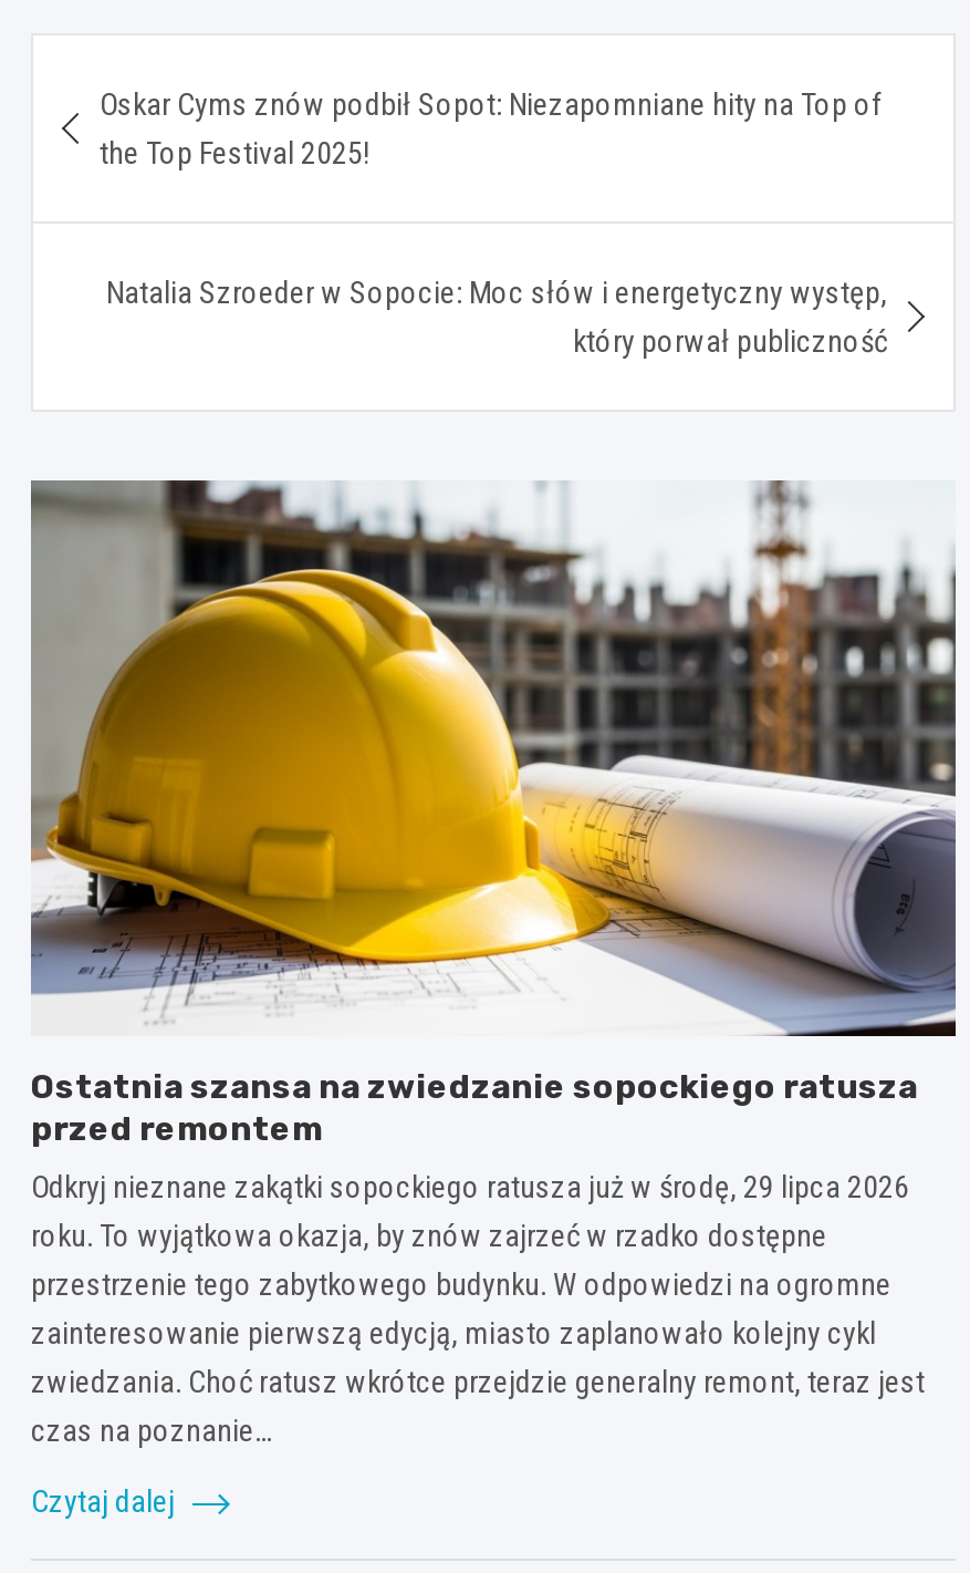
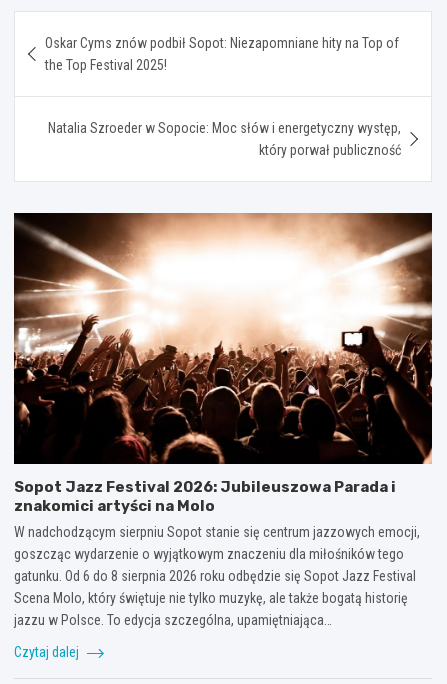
- [image]
- Ostatnia szansa na zwiedzanie sopockiego ratusza
- przed remontem
+ [image]
+ Sopot Jazz Festival 2026: Jubileuszowa Parada i
+ znakomici artyści na Molo

- Odkryj nieznane zakątki sopockiego ratusza już w środę, 29 lipca 2026
- roku. To wyjątkowa okazja, by znów zajrzeć w rzadko dostępne
- przestrzenie tego zabytkowego budynku. W odpowiedzi na ogromne
- zainteresowanie pierwszą edycją, miasto zaplanowało kolejny cykl
- zwiedzania. Choć ratusz wkrótce przejdzie generalny remont, teraz jest
- czas na poznanie…
+ W nadchodzącym sierpniu Sopot stanie się centrum jazzowych emocji,
+ goszcząc wydarzenie o wyjątkowym znaczeniu dla miłośników tego
+ gatunku. Od 6 do 8 sierpnia 2026 roku odbędzie się Sopot Jazz Festival
+ Scena Molo, który świętuje nie tylko muzykę, ale także bogatą historię
+ jazzu w Polsce. To edycja szczególna, upamiętniająca…
